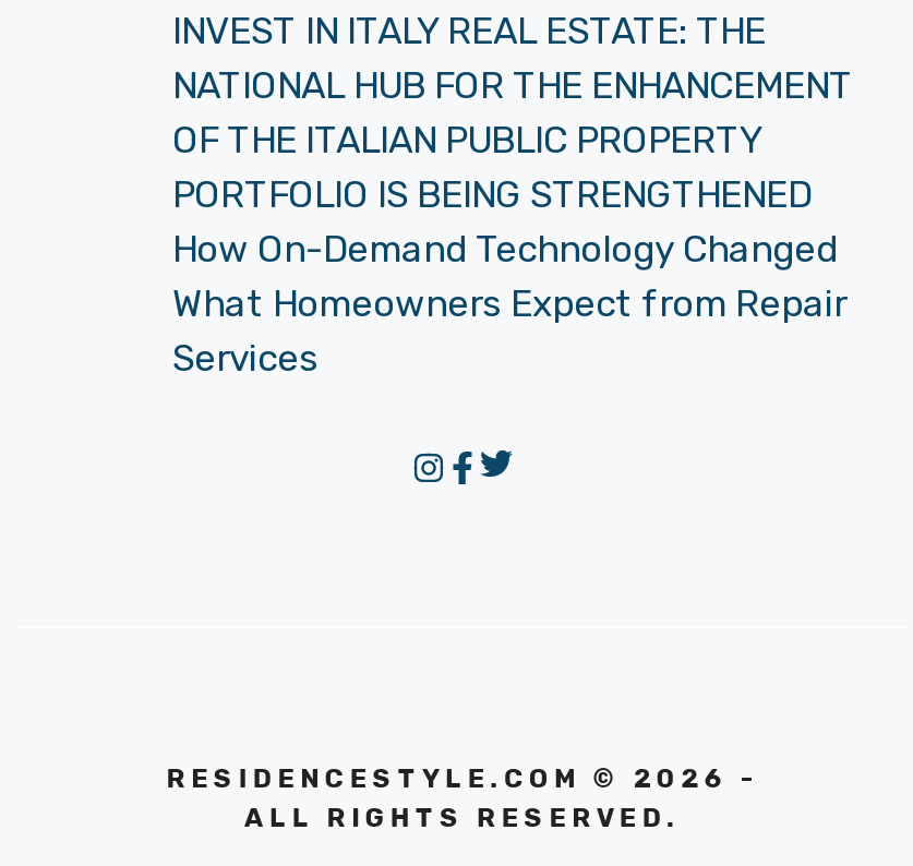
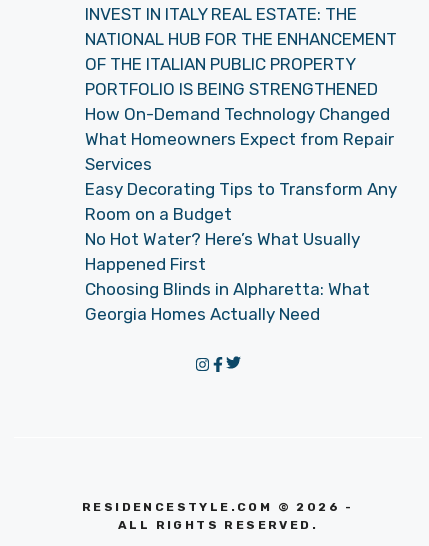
+ Easy Decorating Tips to Transform Any
+ Room on a Budget
+ No Hot Water? Here’s What Usually
+ Happened First
+ Choosing Blinds in Alpharetta: What
+ Georgia Homes Actually Need
